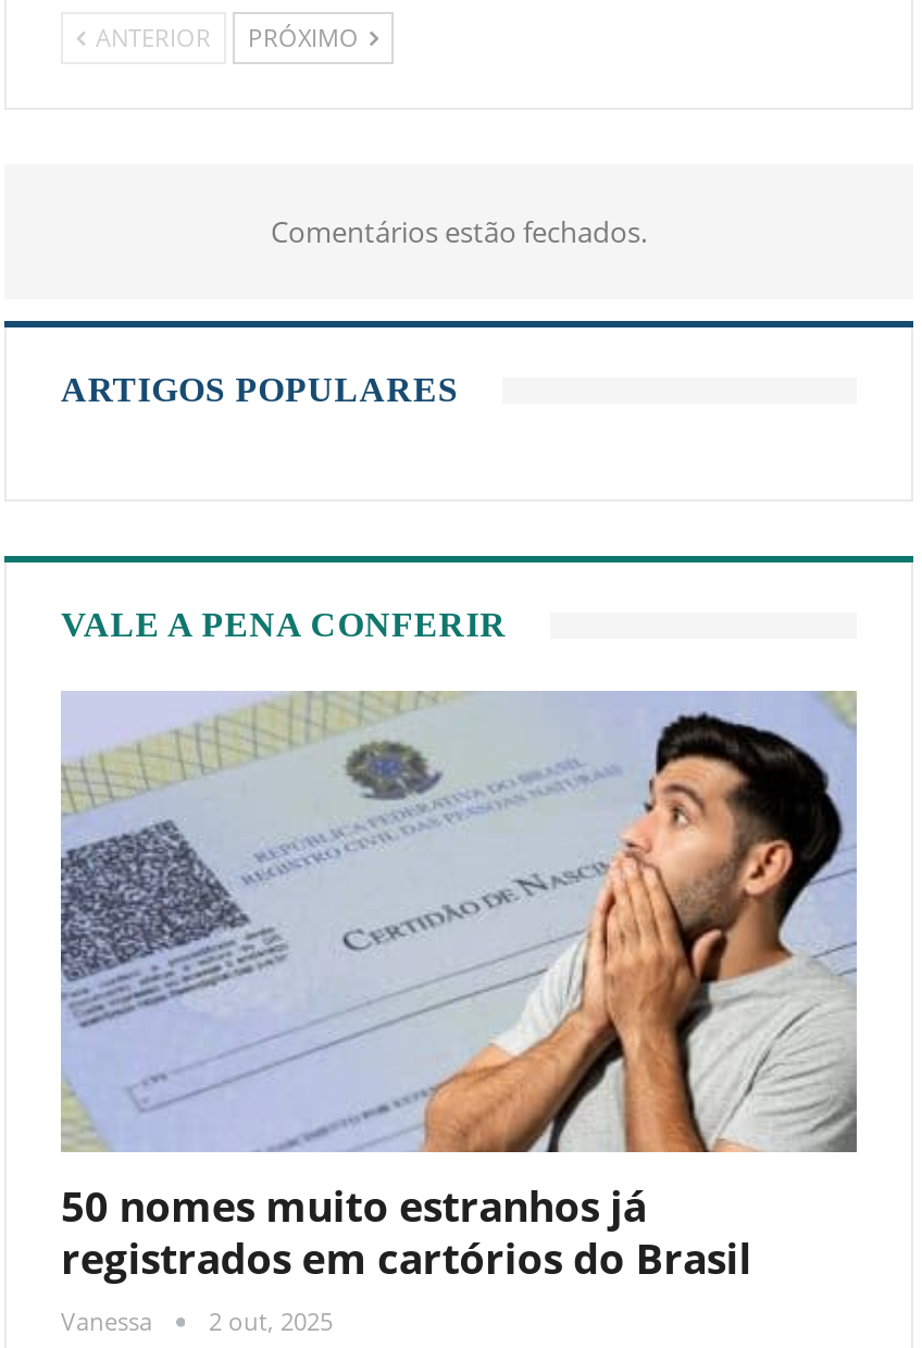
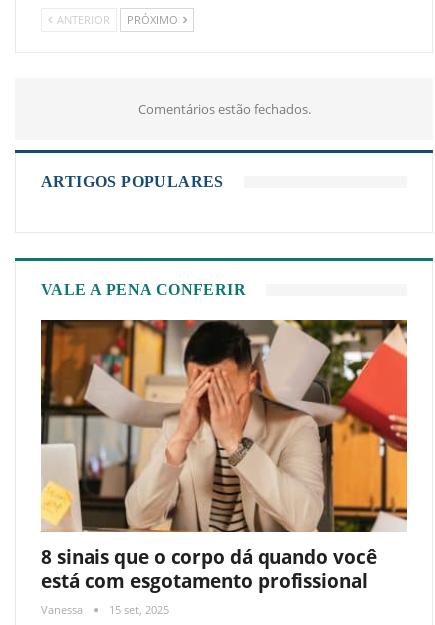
- [image]
- 50 nomes muito estranhos já
- registrados em cartórios do Brasil
+ [image]
+ 8 sinais que o corpo dá quando você
+ está com esgotamento profissional

- Vanessa 2 out, 2025
+ Vanessa 15 set, 2025
